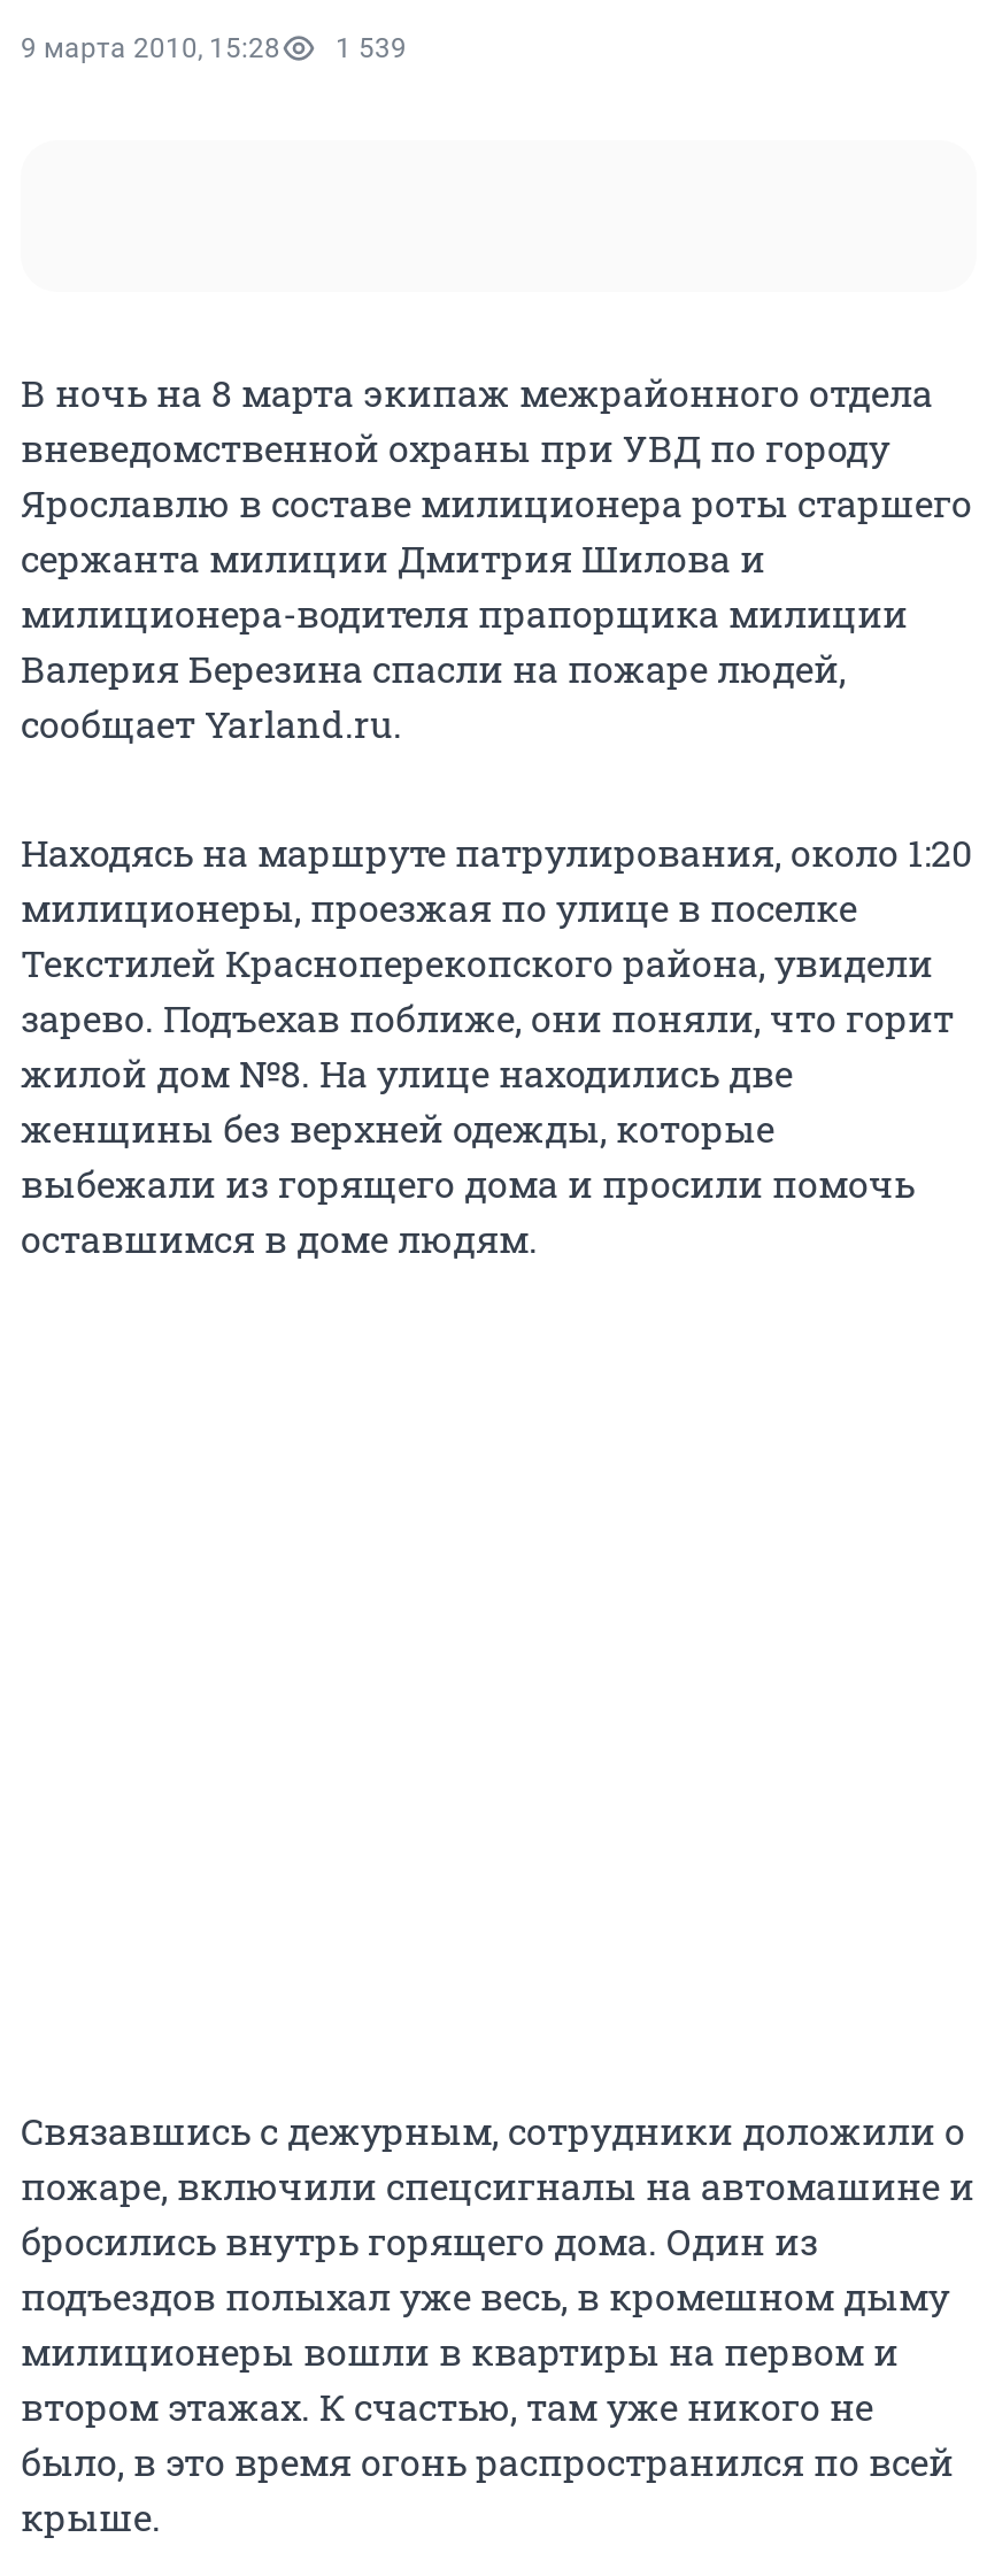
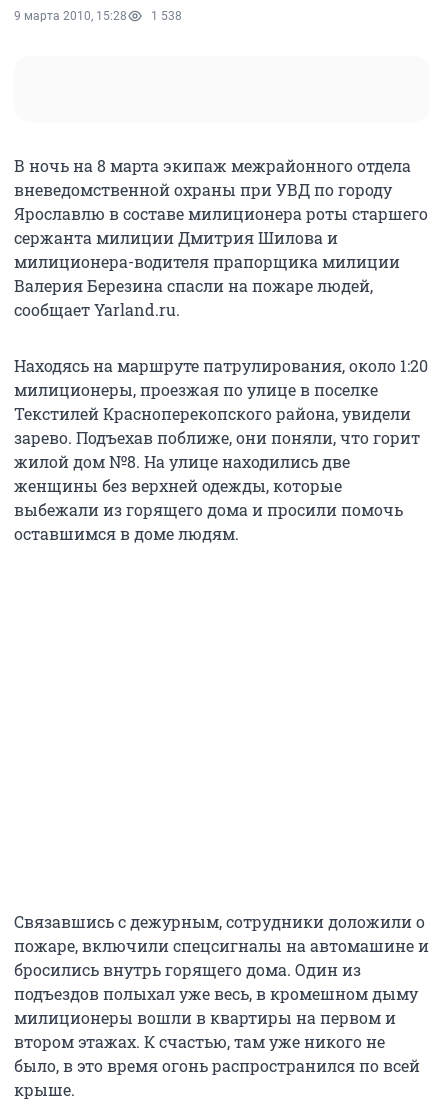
- 9 марта 2010, 15:28 1 539
+ 9 марта 2010, 15:28 1 538
